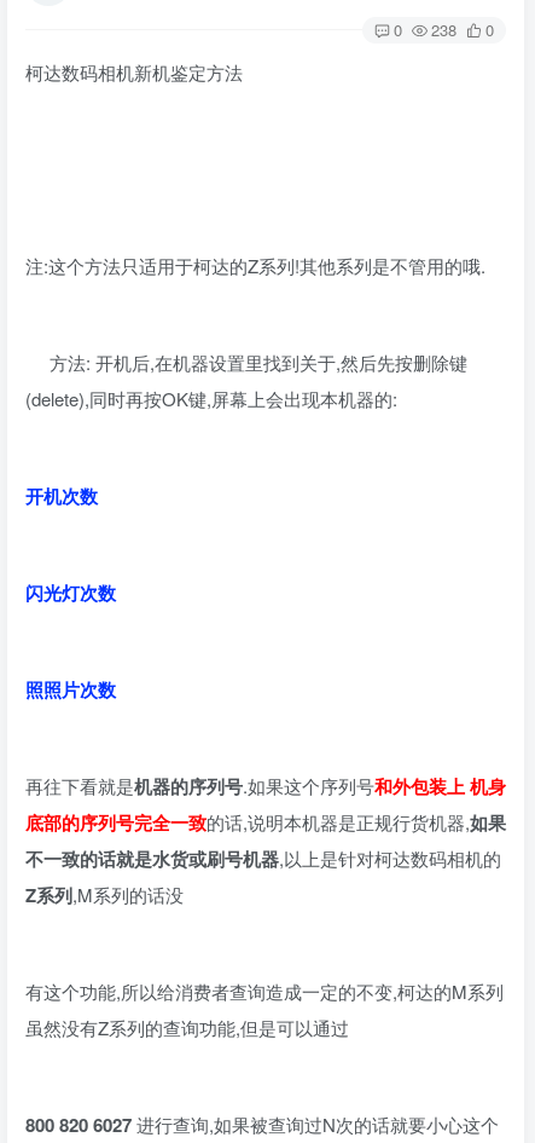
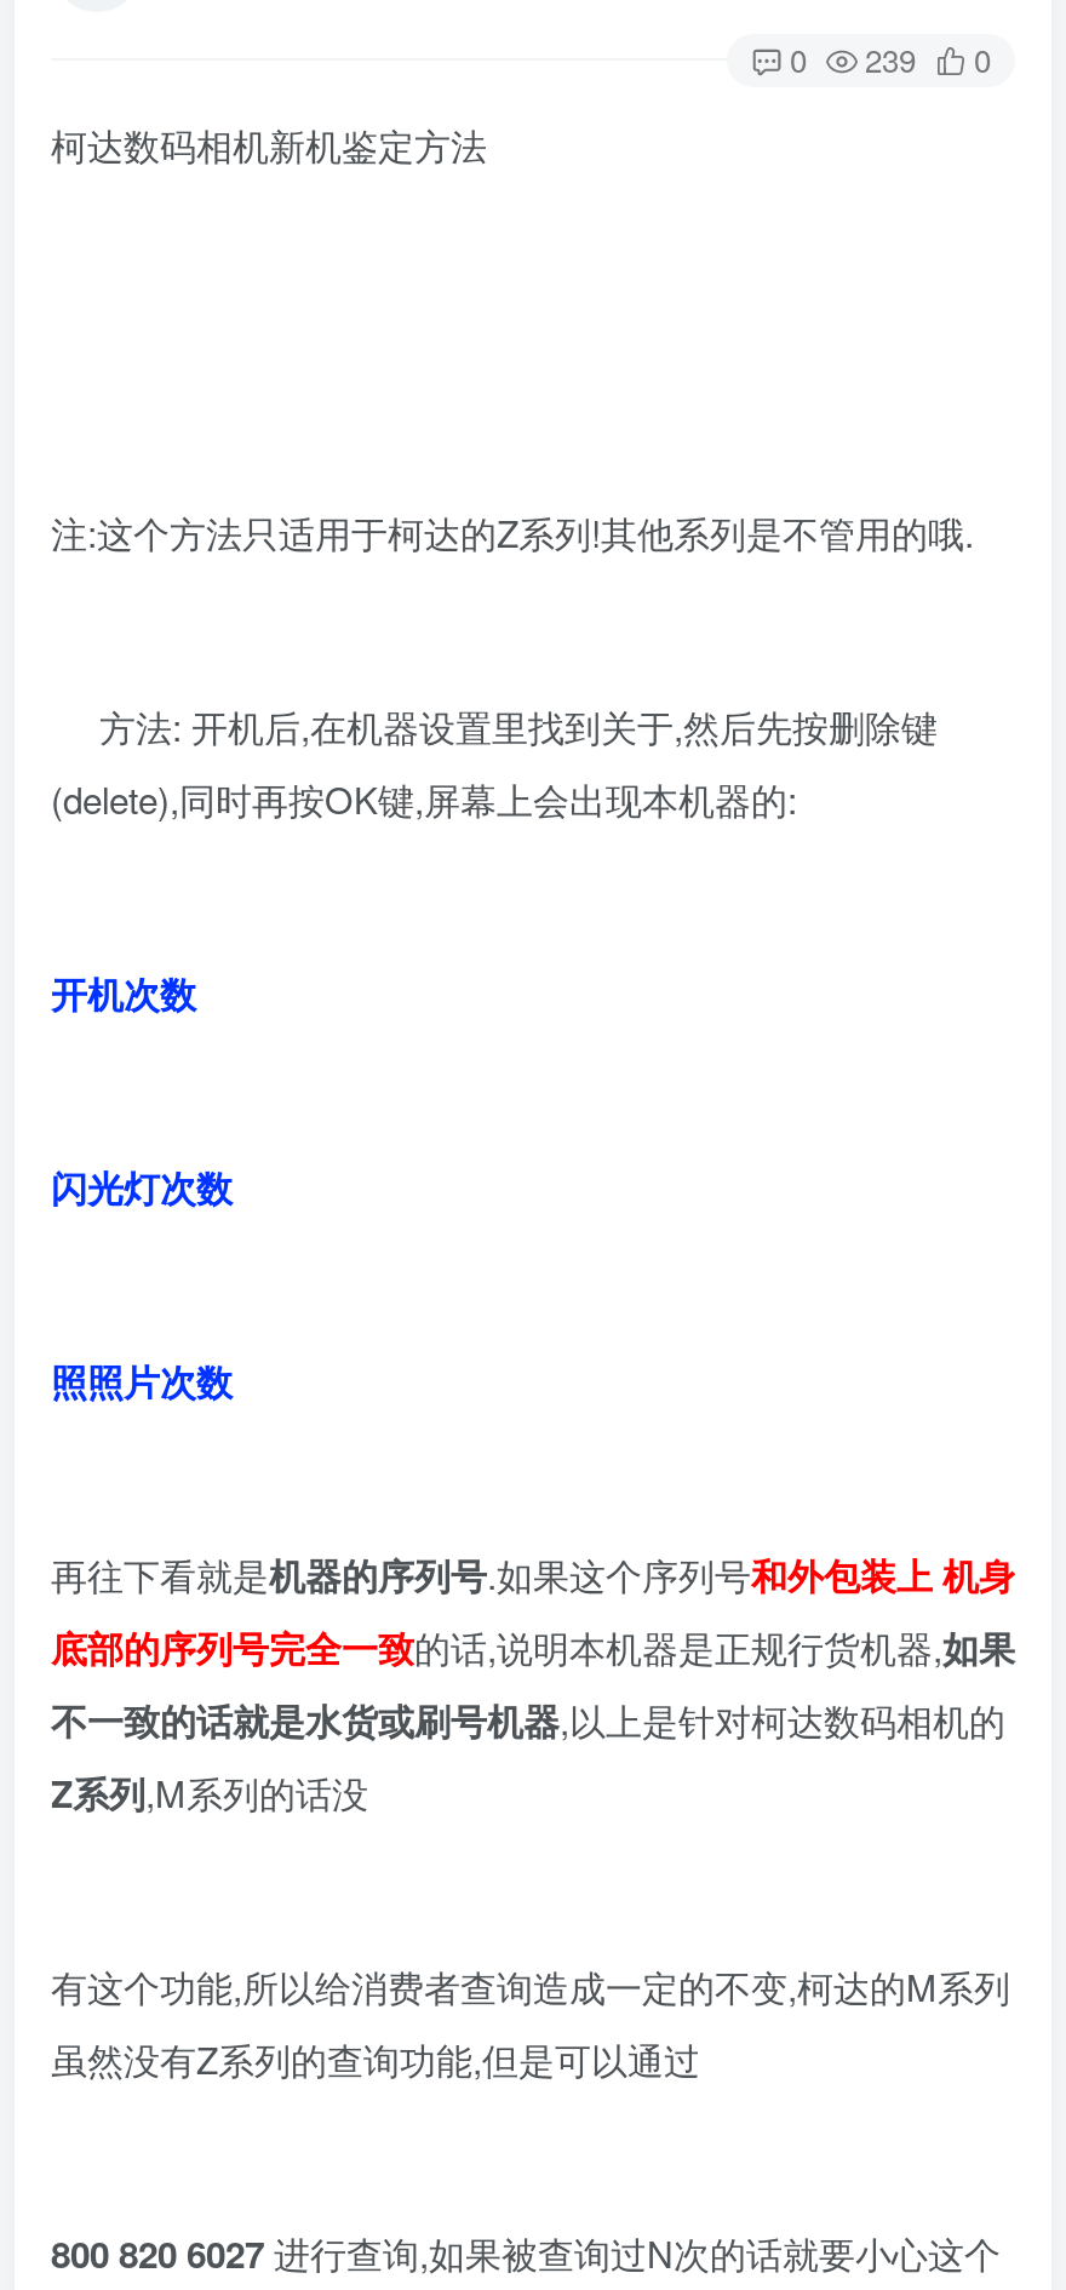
- 0 238 0
+ 0 239 0
